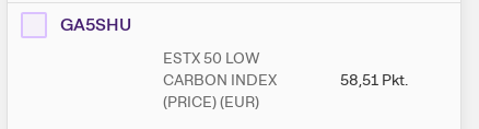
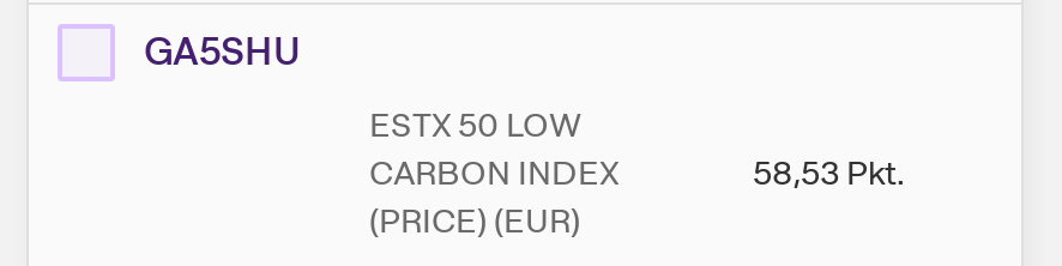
- 58,51 Pkt.
+ 58,53 Pkt.
